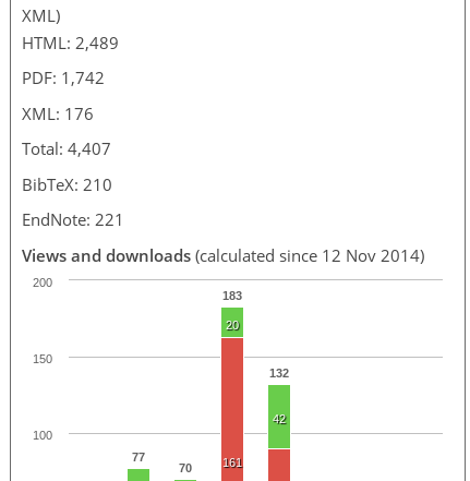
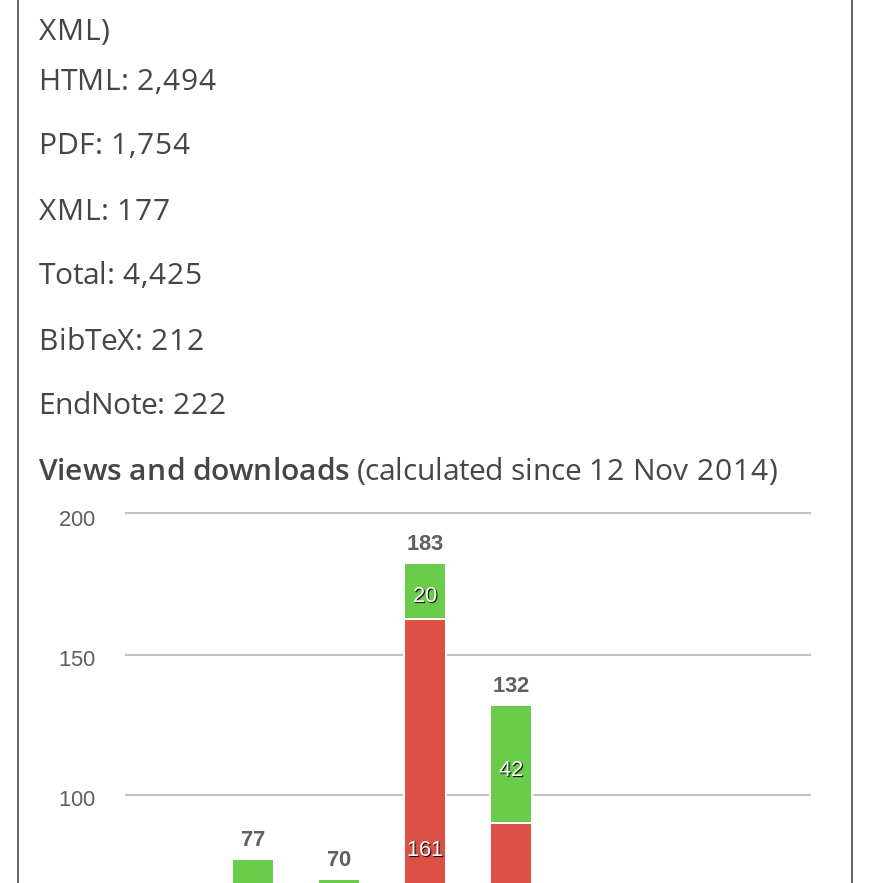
- HTML: 2,489
+ HTML: 2,494

- PDF: 1,742
+ PDF: 1,754

- XML: 176
+ XML: 177

- Total: 4,407
+ Total: 4,425

- BibTeX: 210
+ BibTeX: 212

- EndNote: 221
+ EndNote: 222
